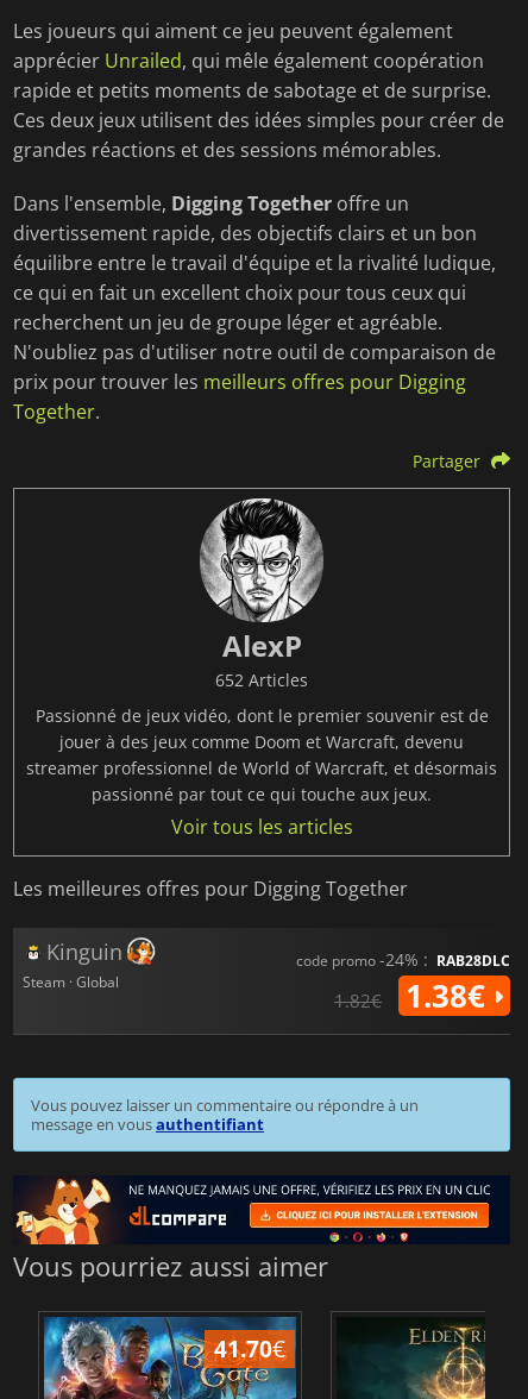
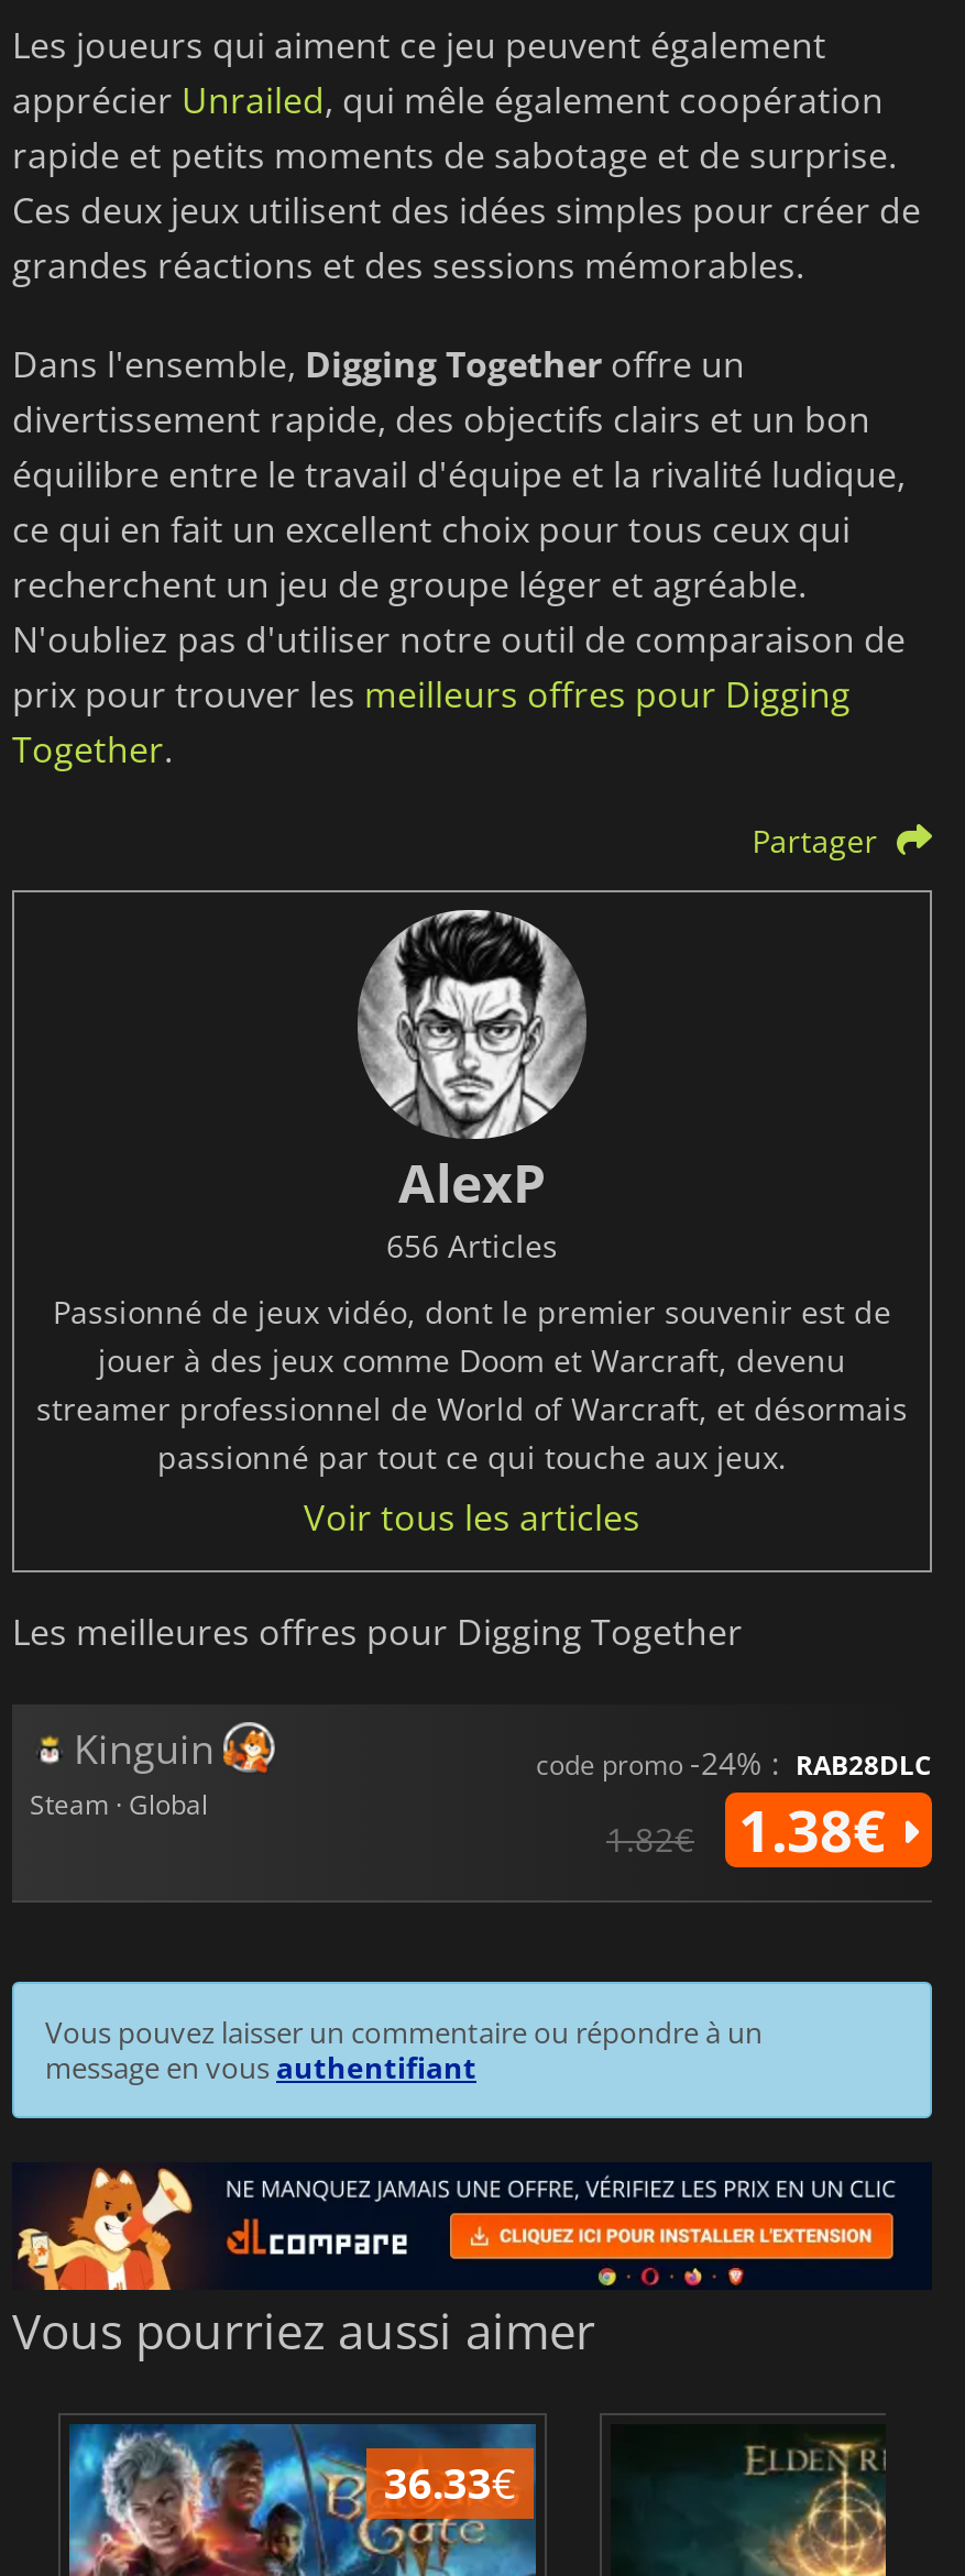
- 652 Articles
+ 656 Articles

- 41.70€
+ 36.33€
